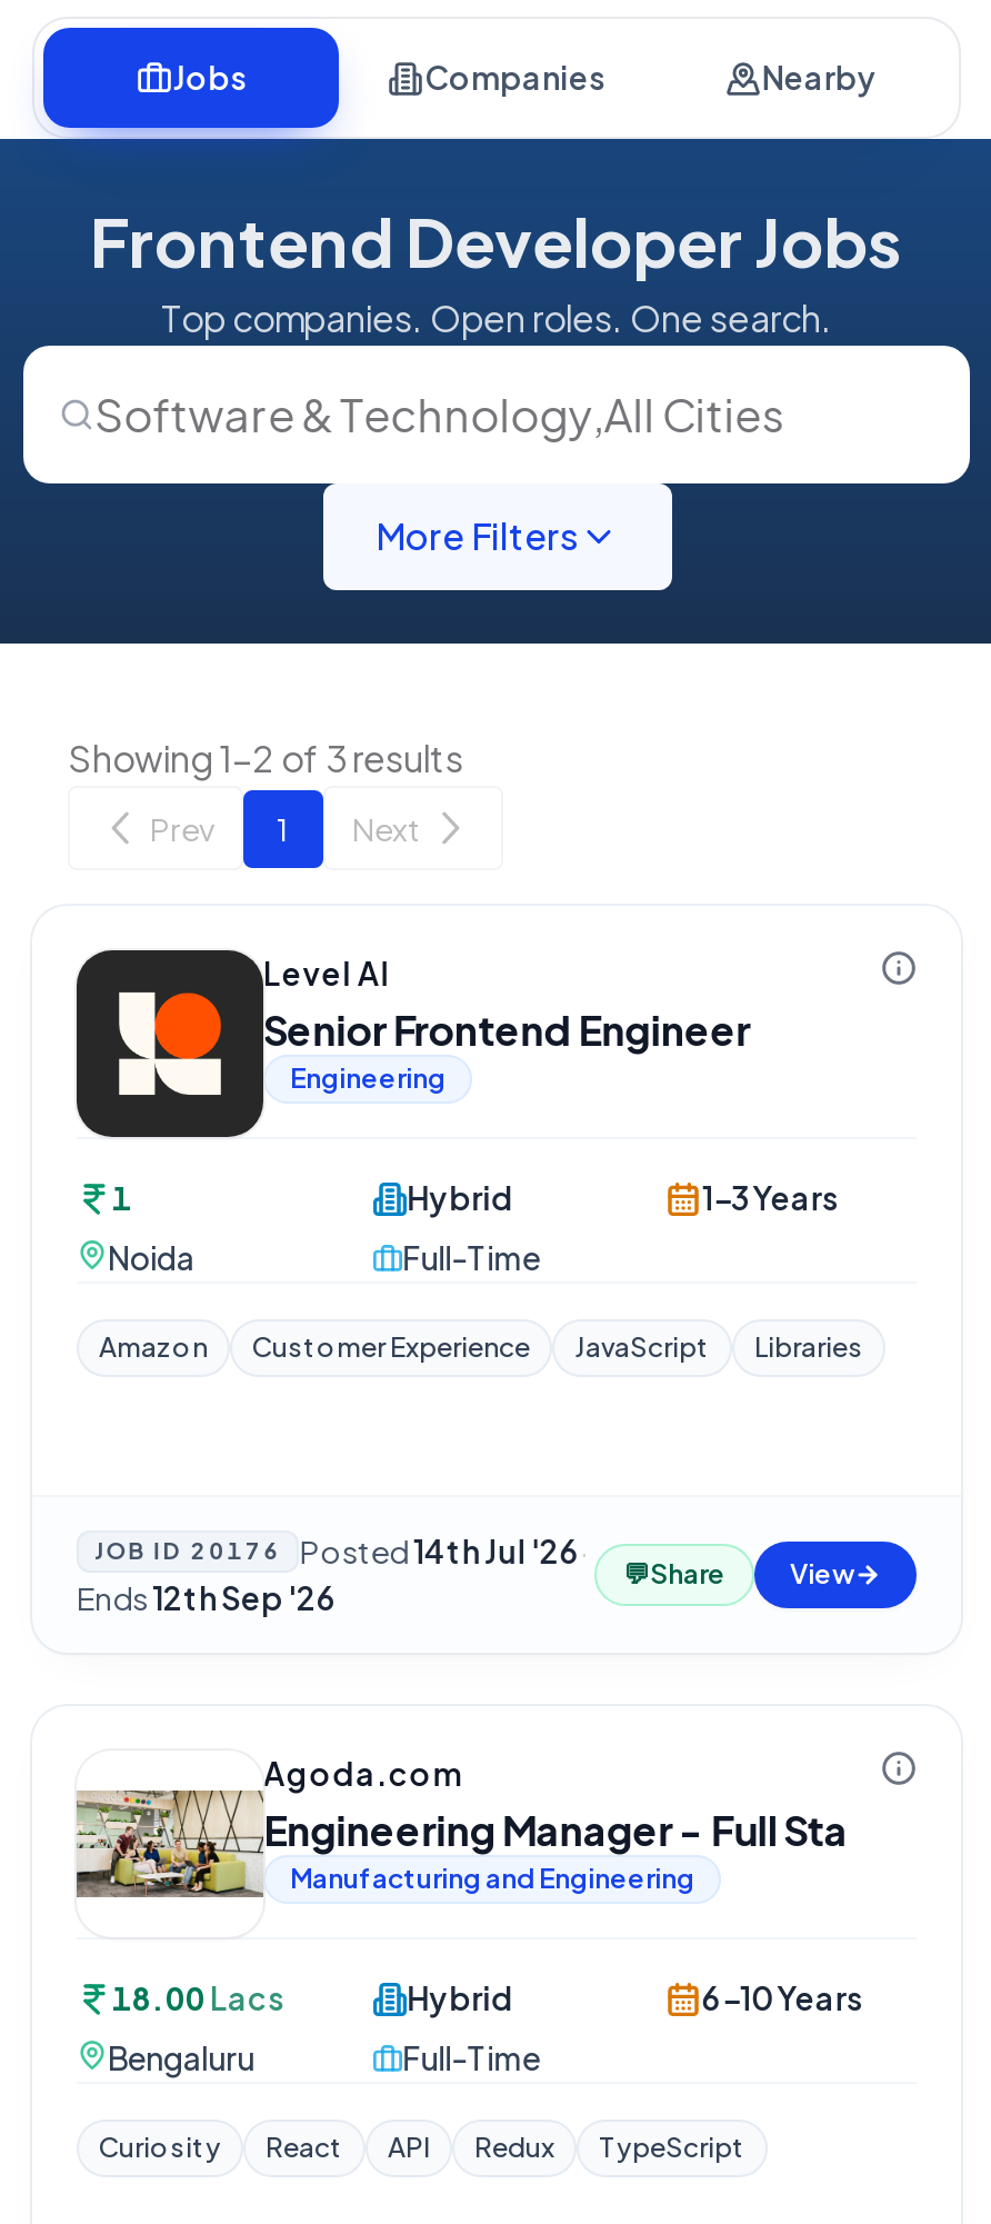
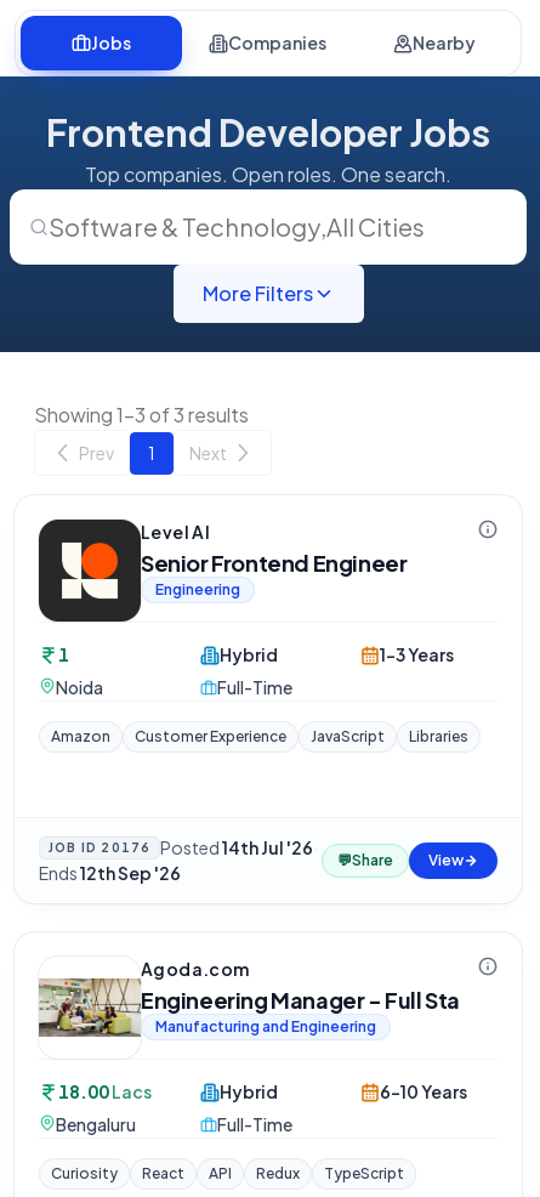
- Showing 1-2 of 3 results
+ Showing 1-3 of 3 results
